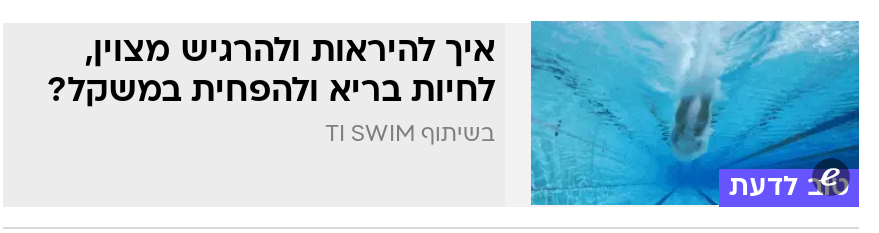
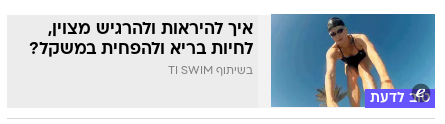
- [image]
+ [image]
